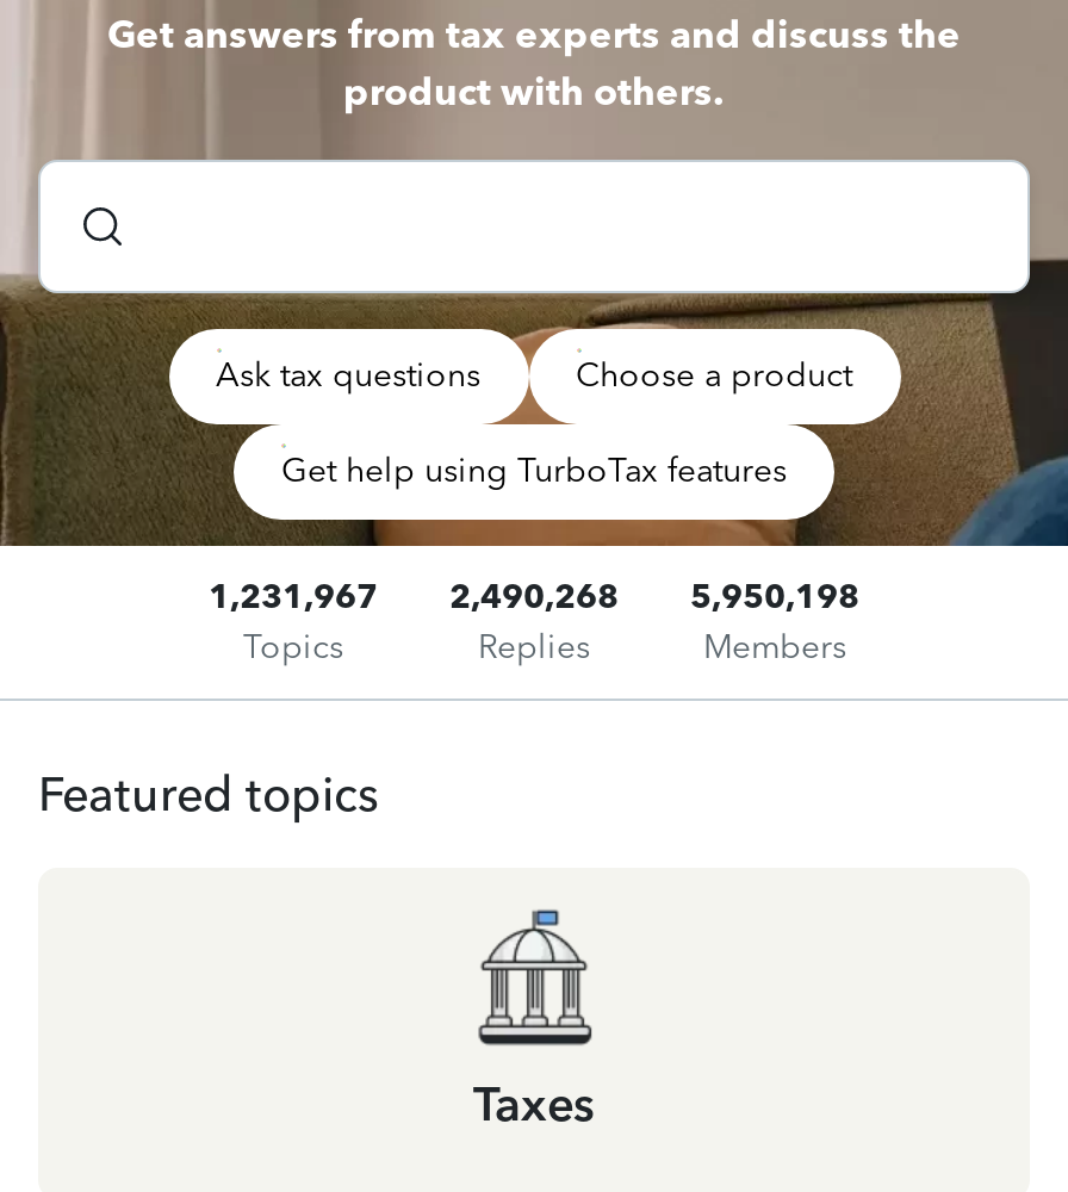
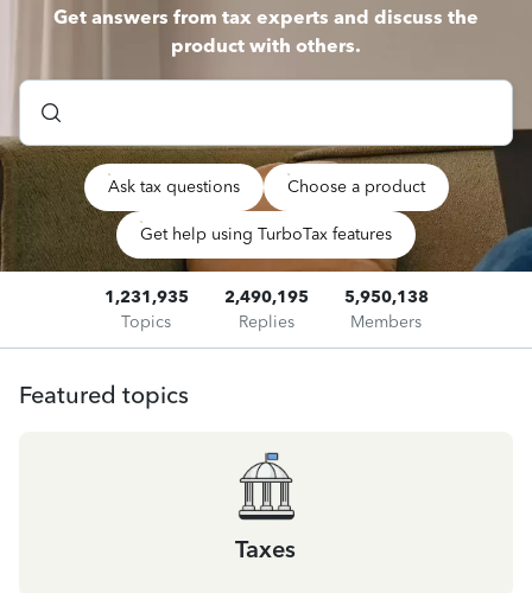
- 1,231,967
+ 1,231,935

- 2,490,268
+ 2,490,195

- 5,950,198
+ 5,950,138
